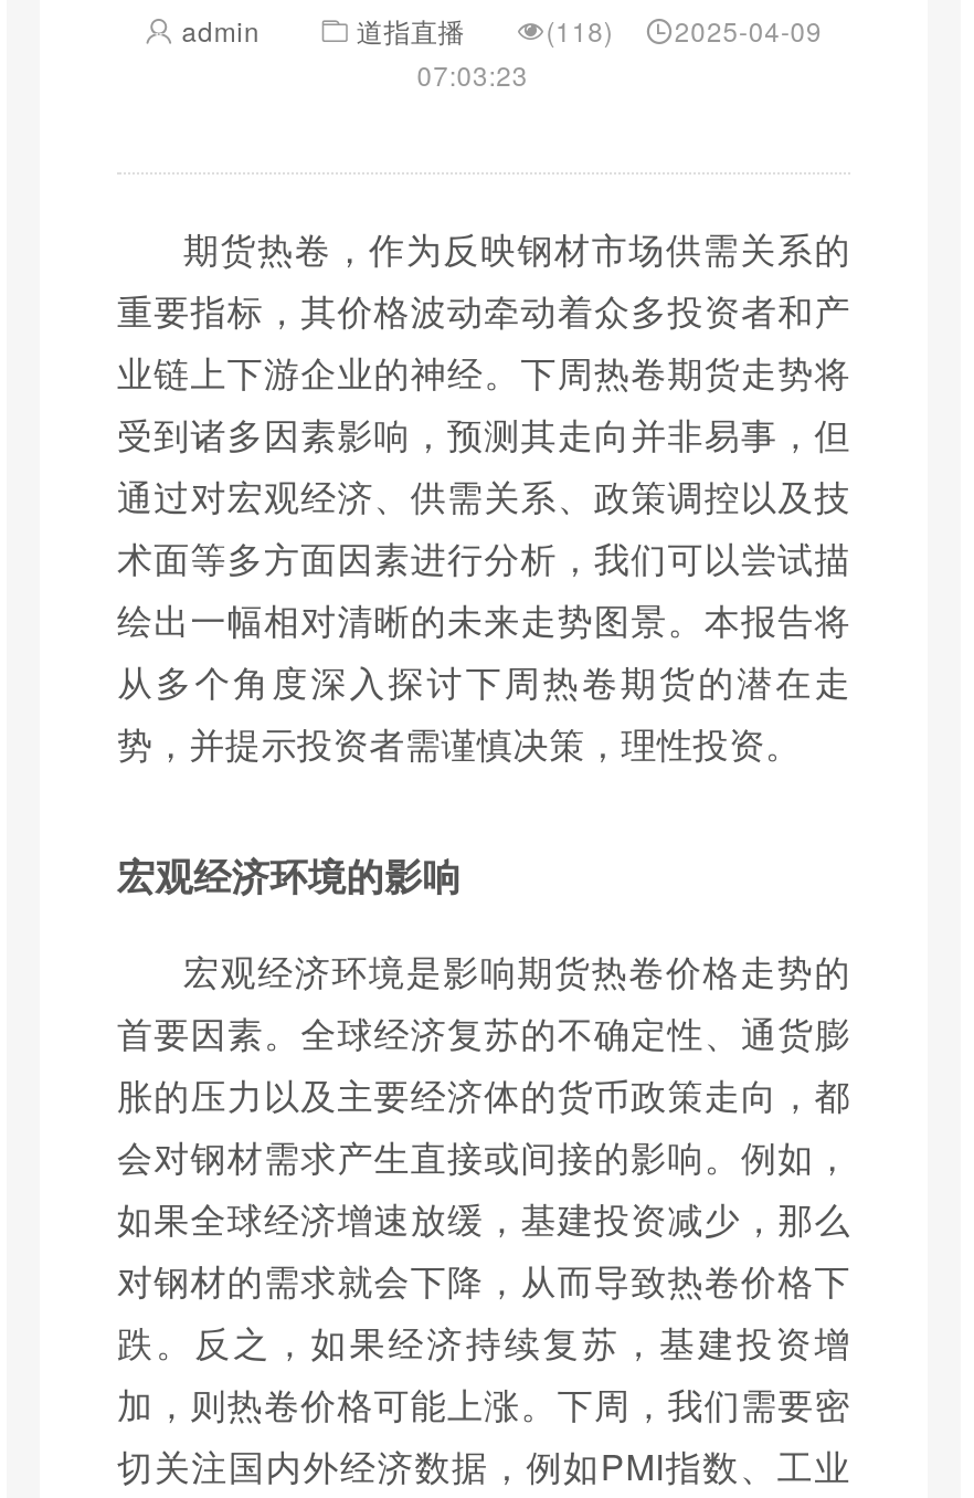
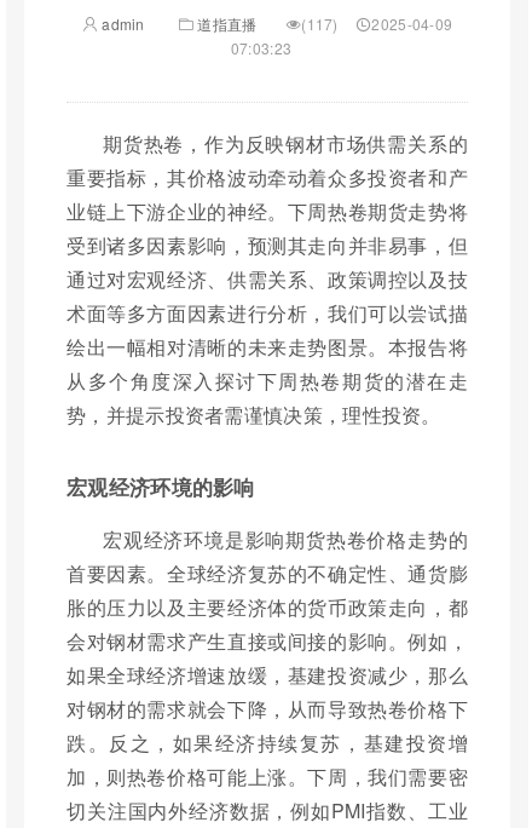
- (118) 2025-04-09
+ (117) 2025-04-09
